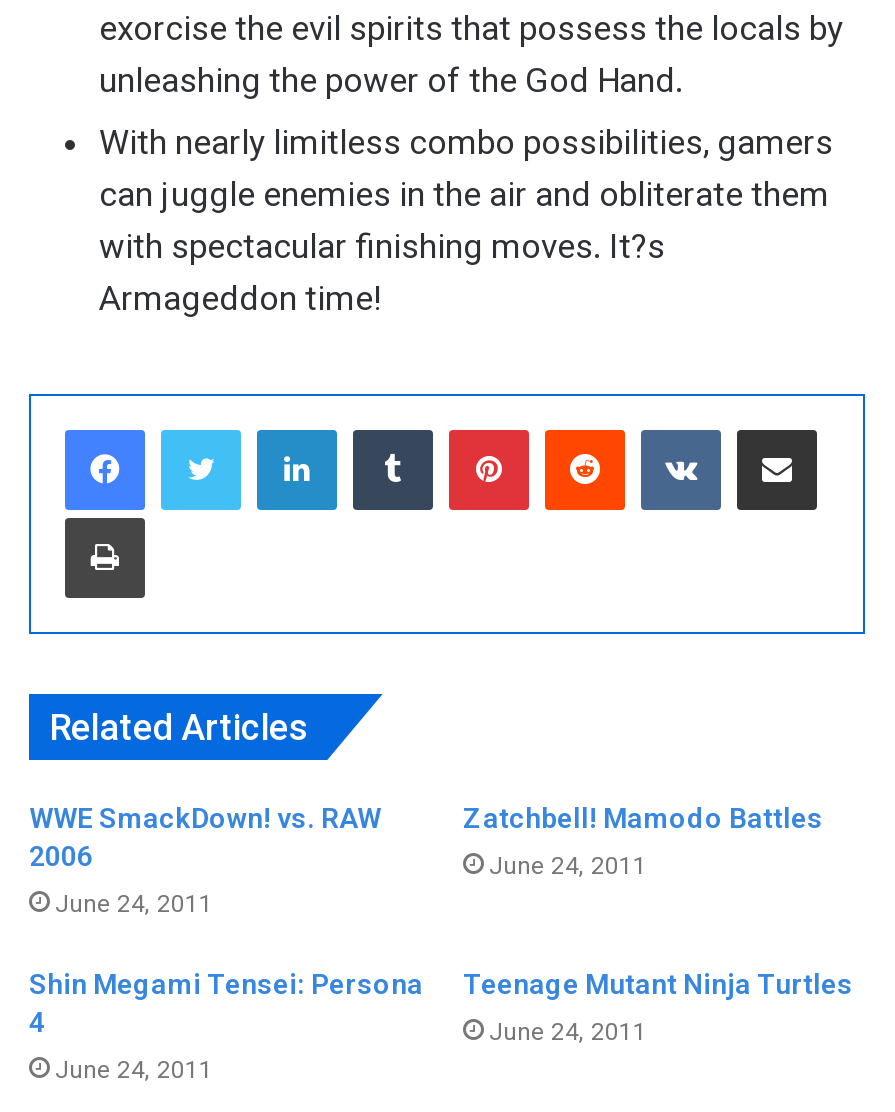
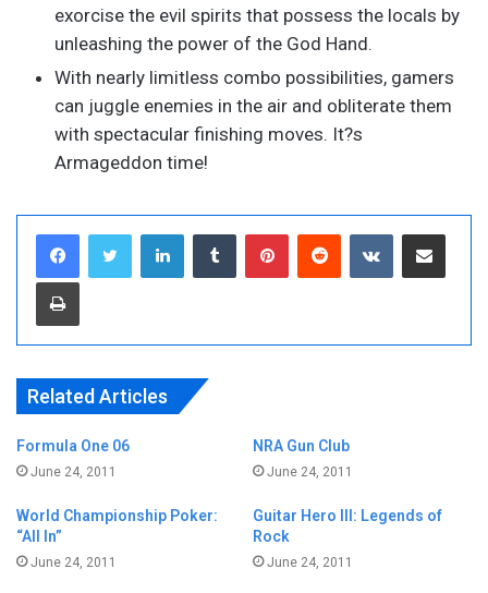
- WWE SmackDown! vs. RAW
- 2006
+ Formula One 06

- Zatchbell! Mamodo Battles
+ NRA Gun Club

- Shin Megami Tensei: Persona
- 4
+ World Championship Poker:
+ “All In”

- Teenage Mutant Ninja Turtles
+ Guitar Hero III: Legends of
+ Rock
